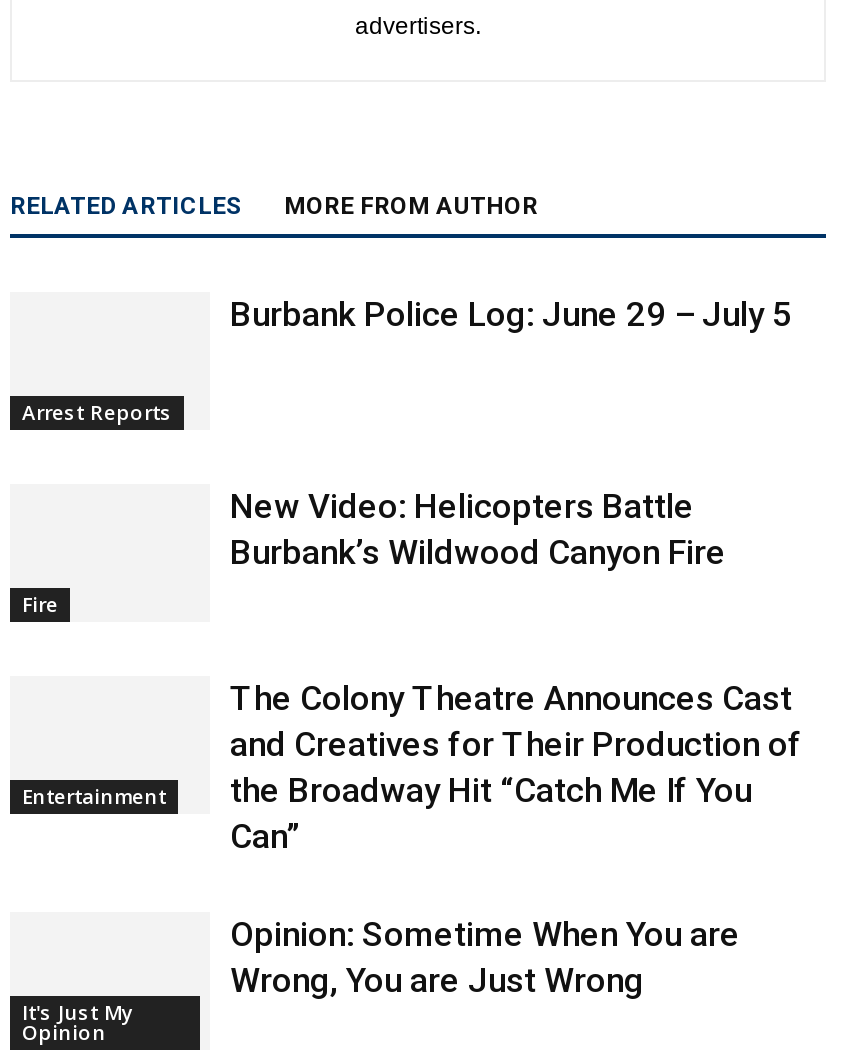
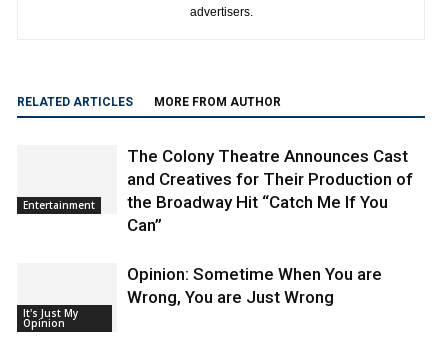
- Burbank Police Log: June 29 – July 5

- Arrest Reports

- New Video: Helicopters Battle
- Burbank’s Wildwood Canyon Fire

- Fire
